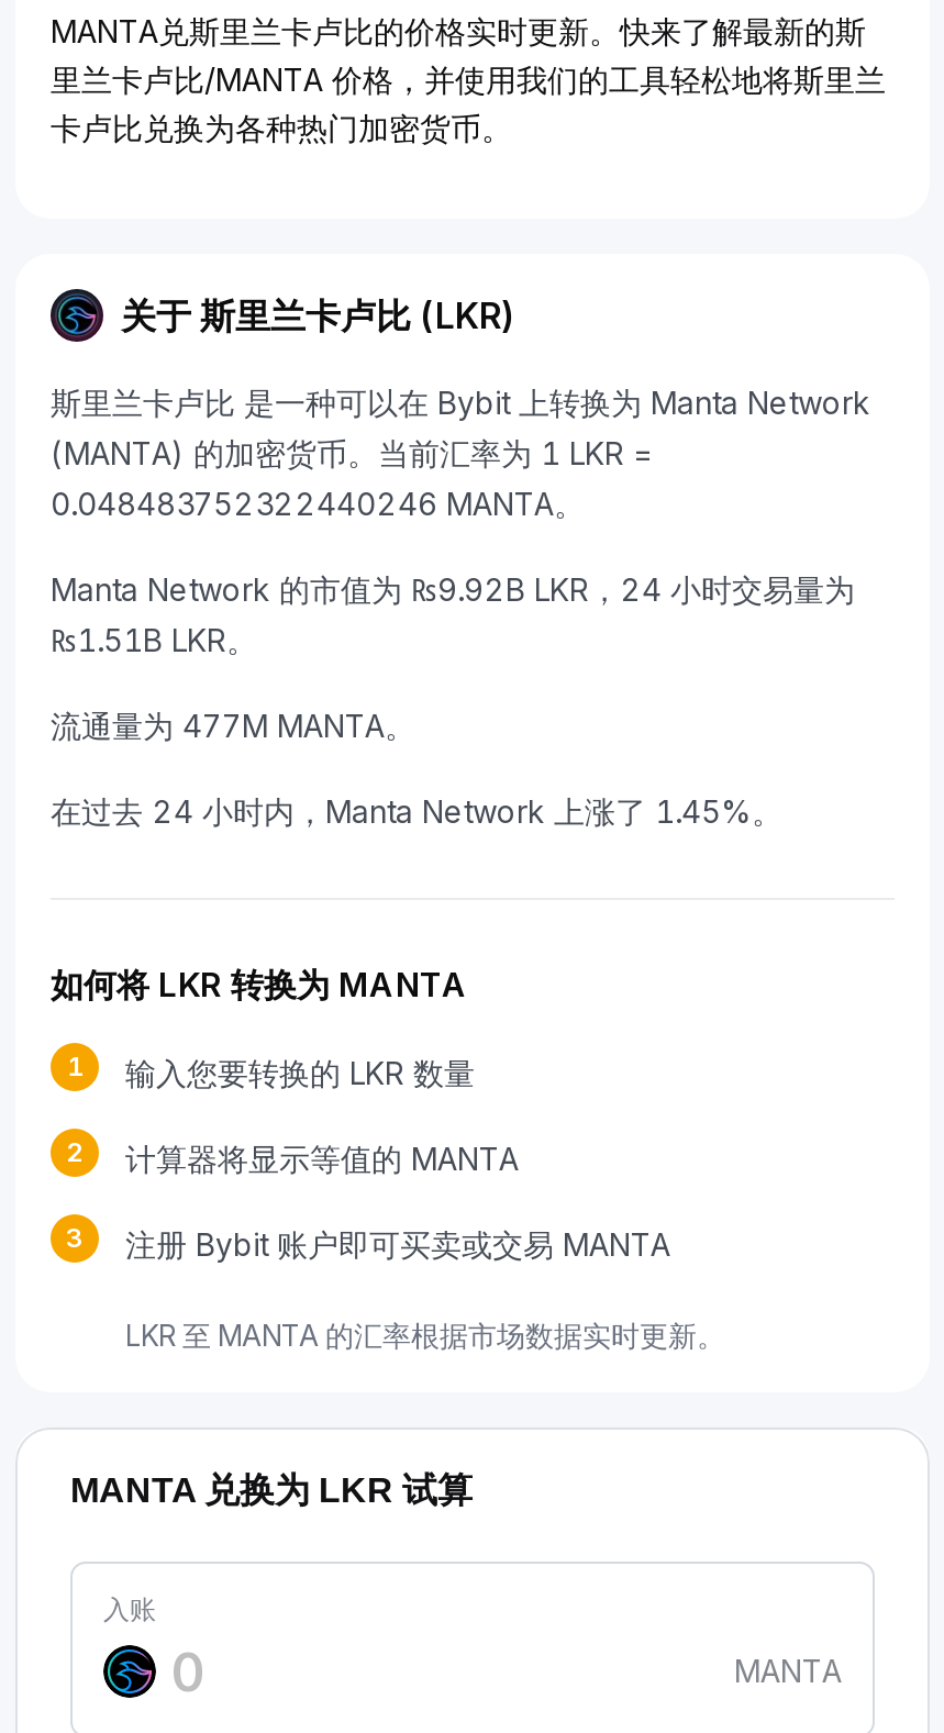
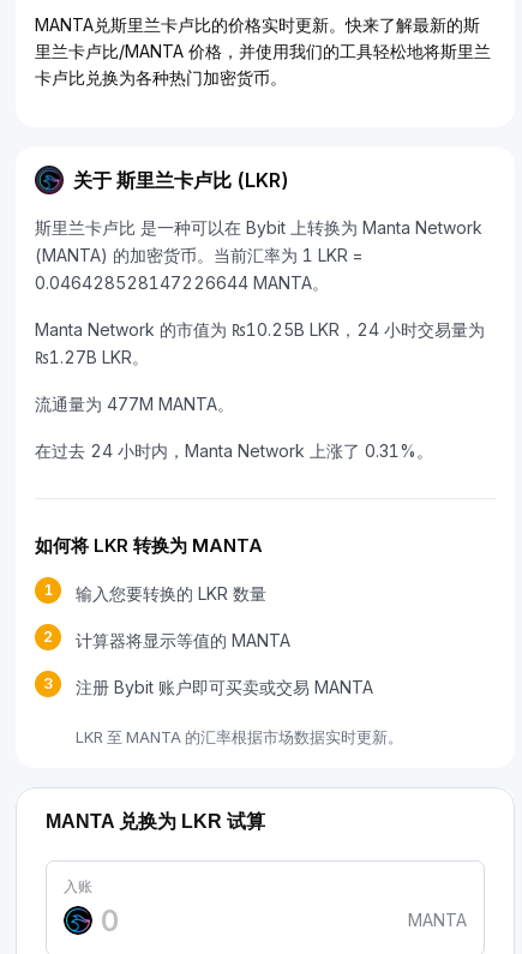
- 0.048483752322440246 MANTA。
+ 0.046428528147226644 MANTA。

- Manta Network 的市值为 ₨9.92B LKR，24 小时交易量为
+ Manta Network 的市值为 ₨10.25B LKR，24 小时交易量为

- ₨1.51B LKR。
+ ₨1.27B LKR。

- 在过去 24 小时内，Manta Network 上涨了 1.45%。
+ 在过去 24 小时内，Manta Network 上涨了 0.31%。
